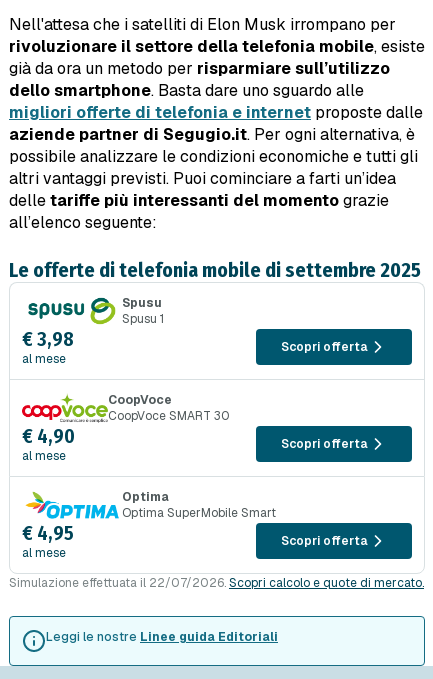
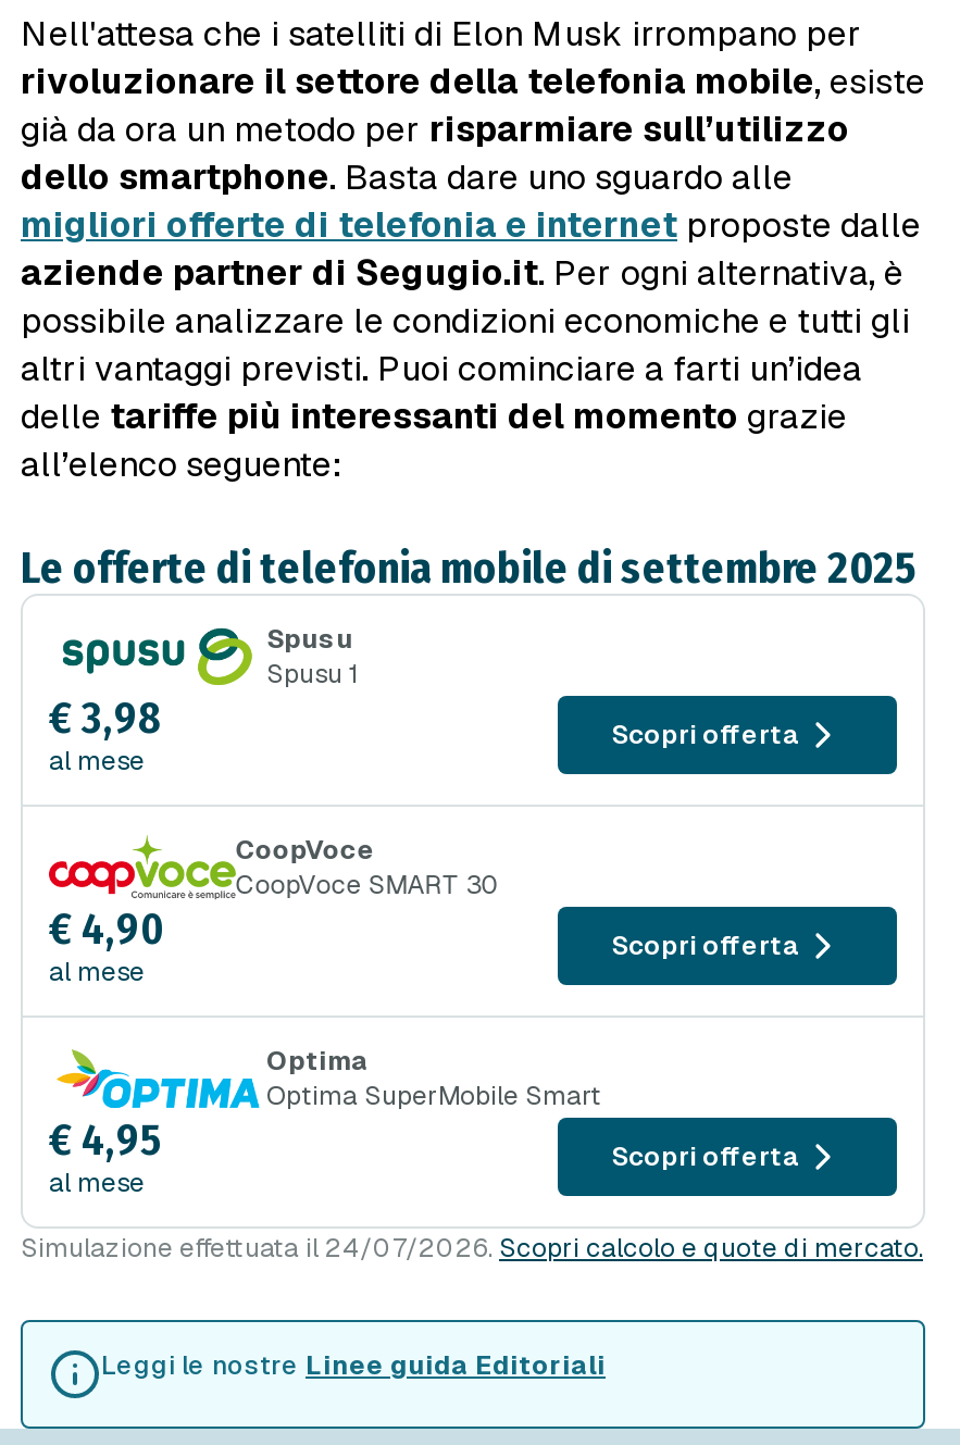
- Simulazione effettuata il 22/07/2026. Scopri calcolo e quote di mercato.
+ Simulazione effettuata il 24/07/2026. Scopri calcolo e quote di mercato.
